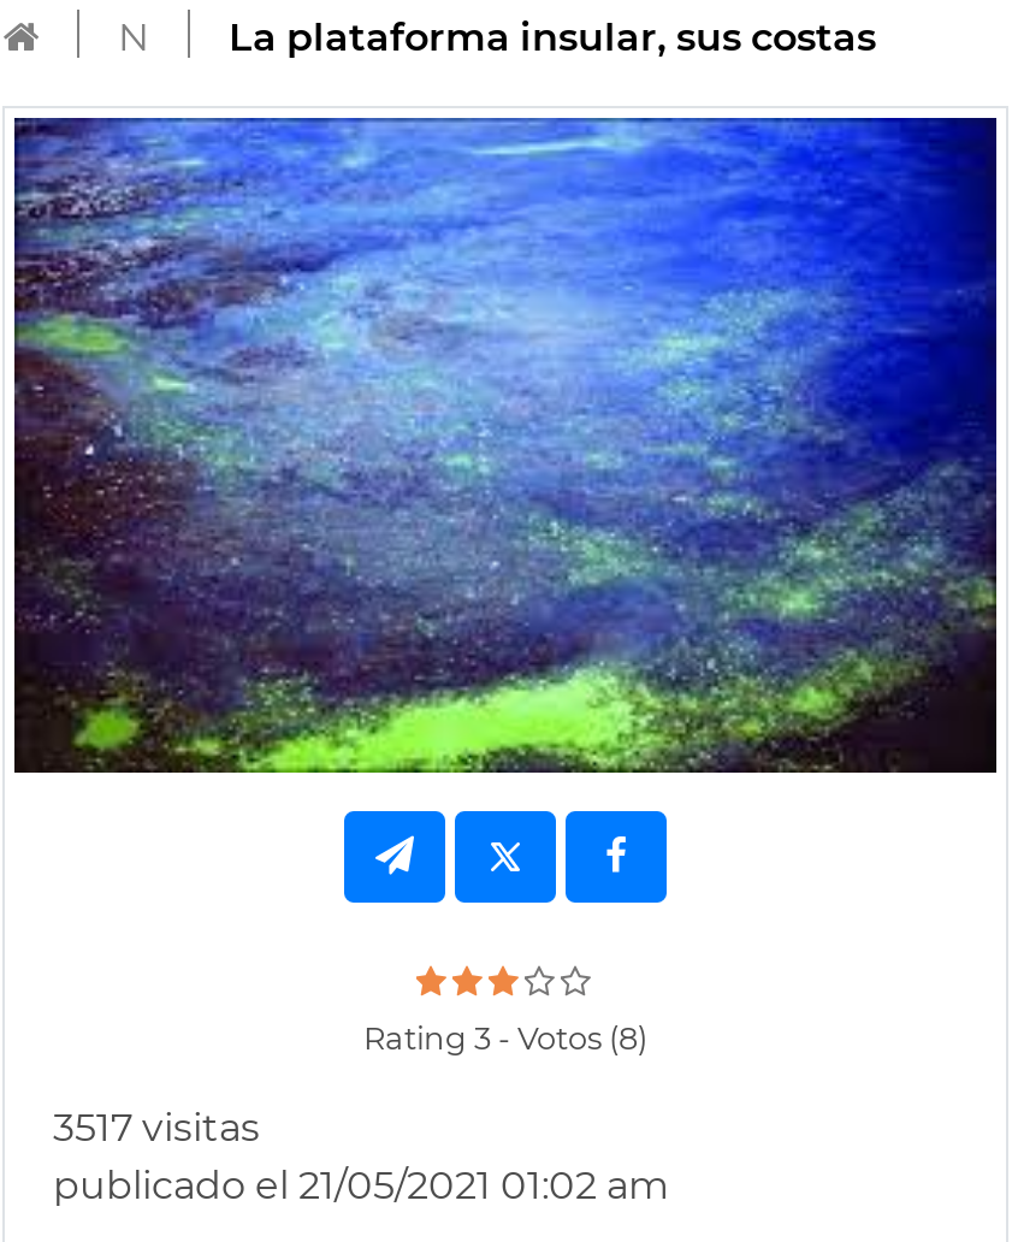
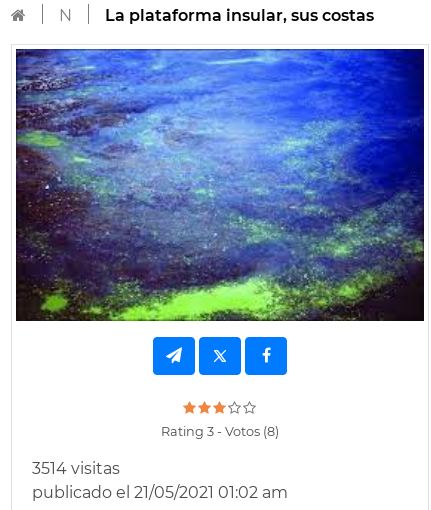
- 3517 visitas
+ 3514 visitas
